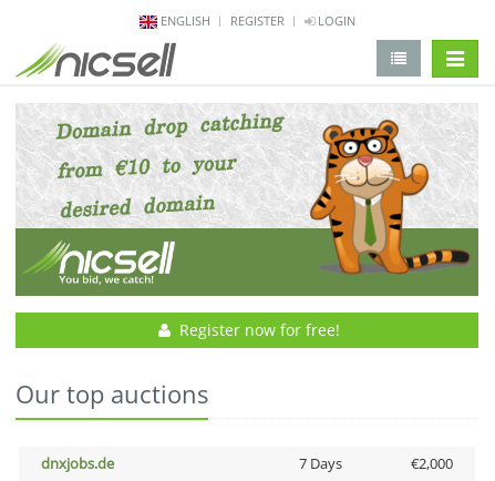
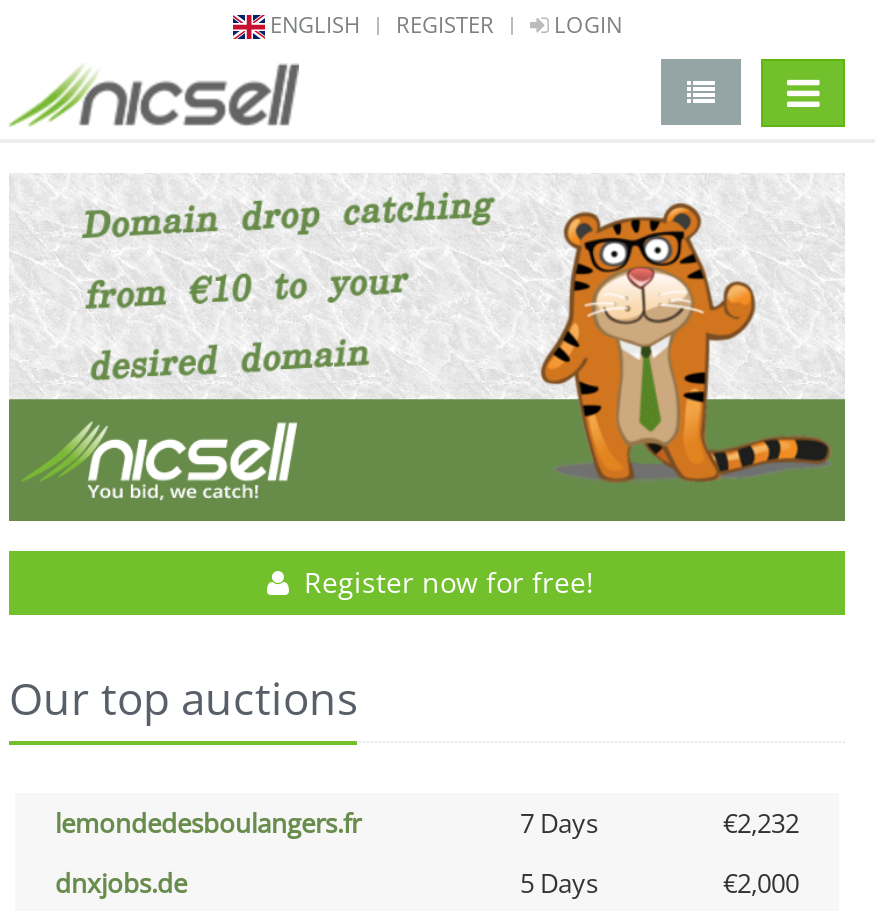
+ lemondedesboulangers.fr
+ 7 Days
+ €2,232

- 7 Days
+ 5 Days
